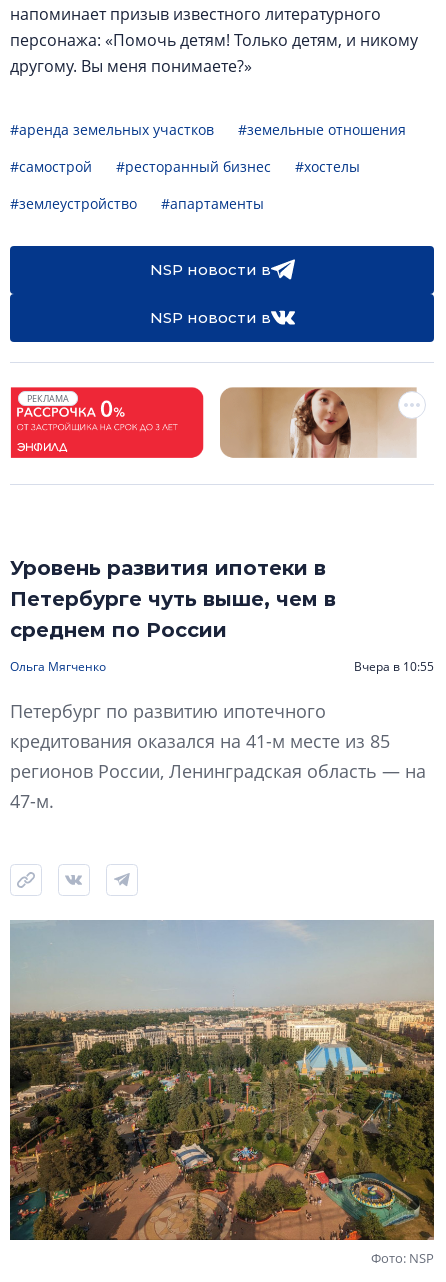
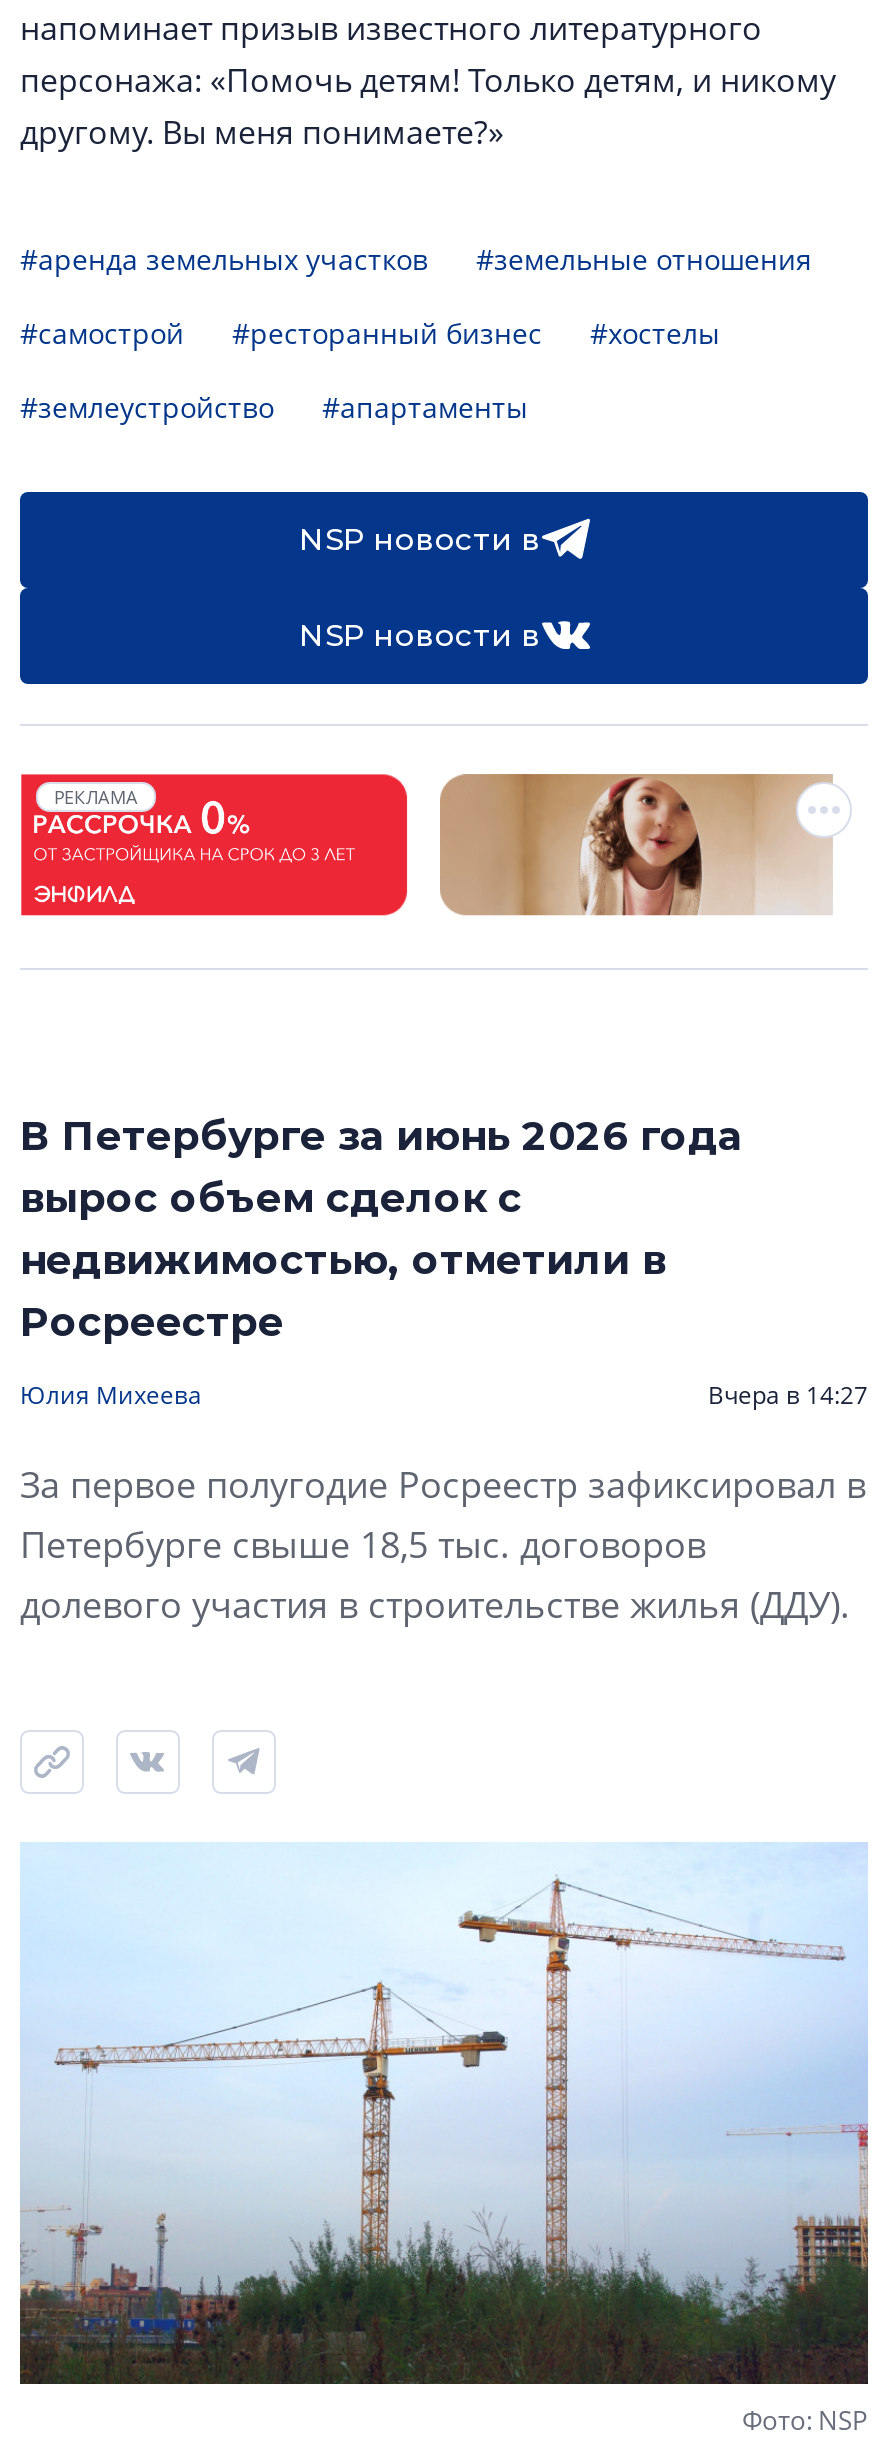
- Уровень развития ипотеки в
- Петербурге чуть выше, чем в
- среднем по России
+ В Петербурге за июнь 2026 года
+ вырос объем сделок с
+ недвижимостью, отметили в
+ Росреестре

- Ольга Мягченко
- Вчера в 10:55
+ Юлия Михеева
+ Вчера в 14:27

- Петербург по развитию ипотечного
- кредитования оказался на 41-м месте из 85
- регионов России, Ленинградская область — на
- 47-м.
+ За первое полугодие Росреестр зафиксировал в
+ Петербурге свыше 18,5 тыс. договоров
+ долевого участия в строительстве жилья (ДДУ).

- [image]
+ [image]
